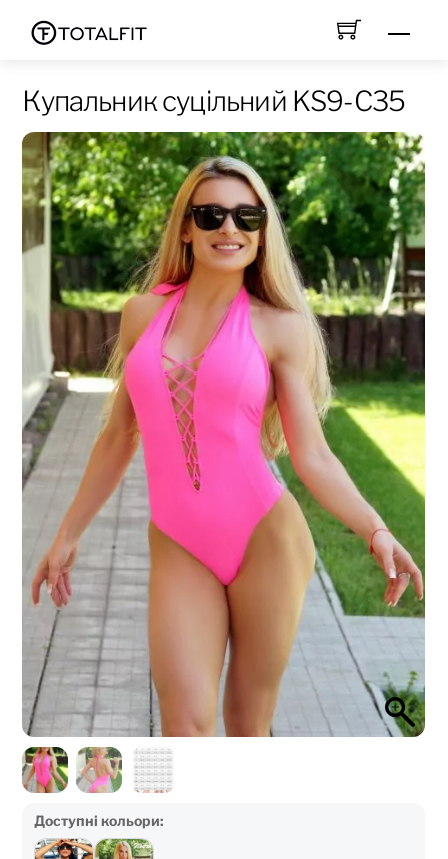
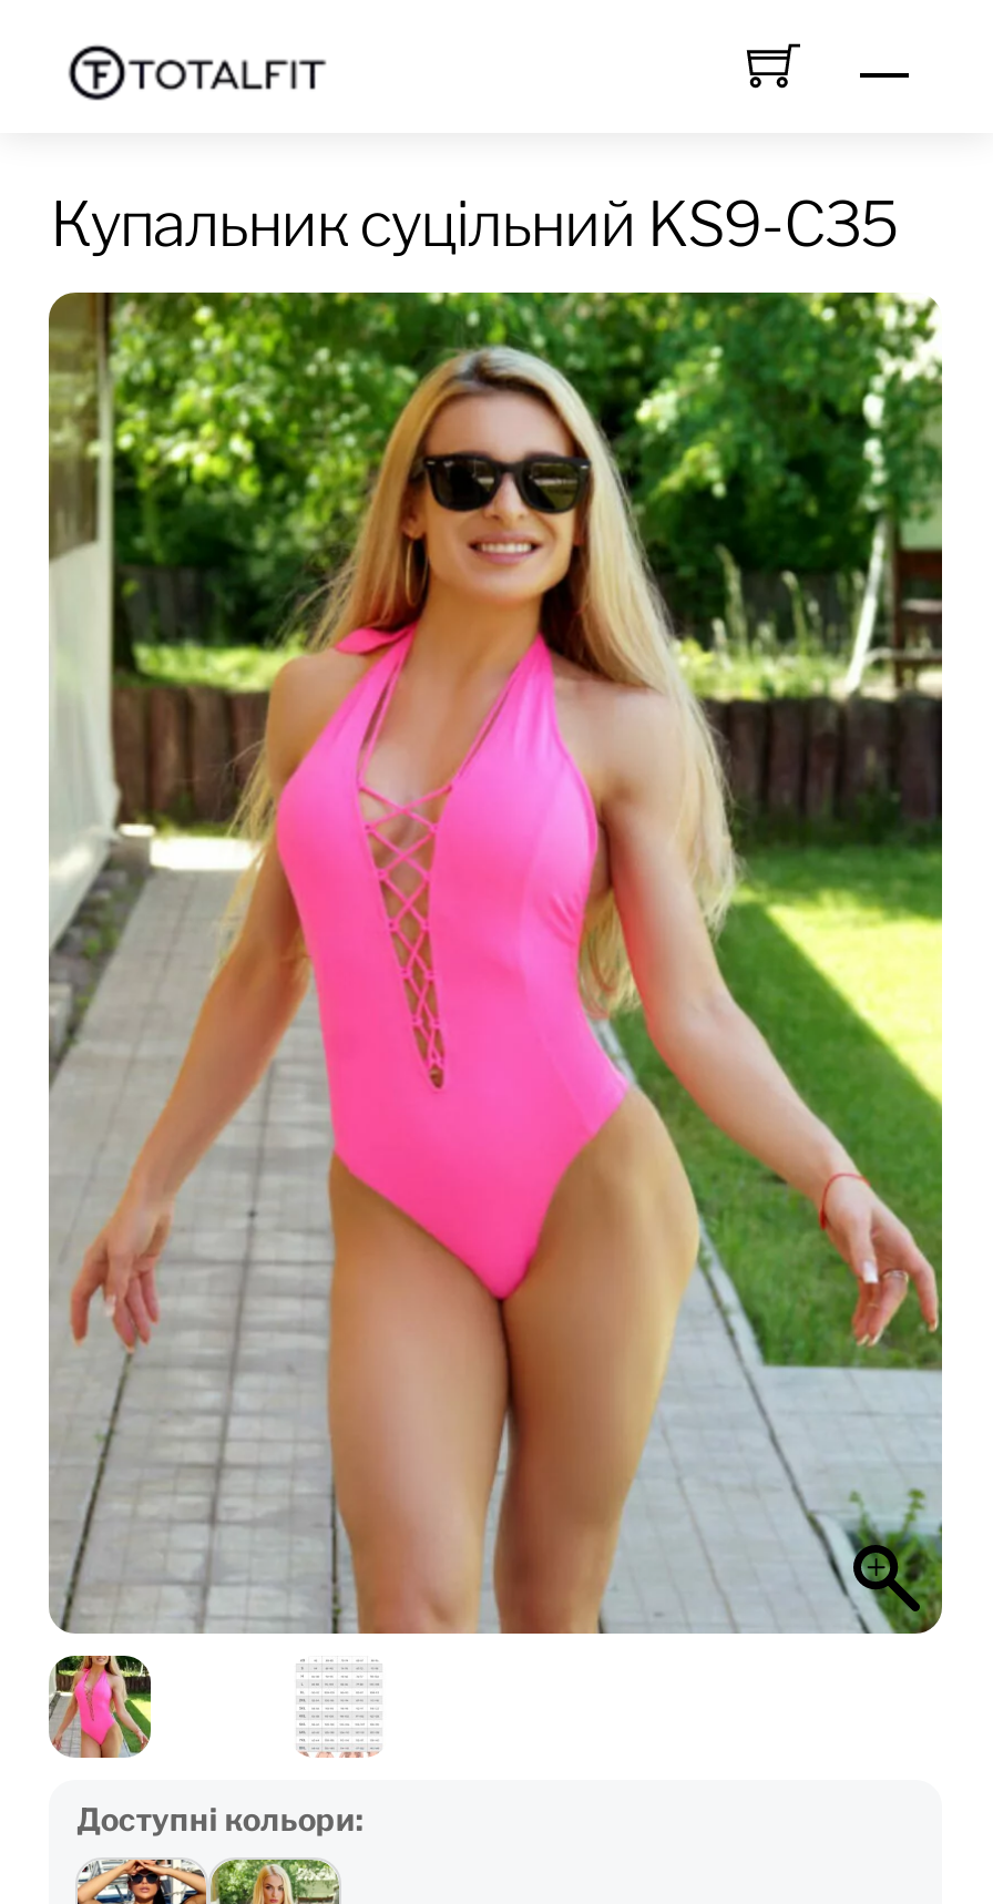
- [image]
